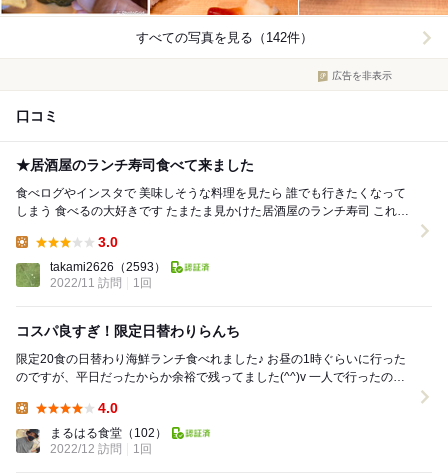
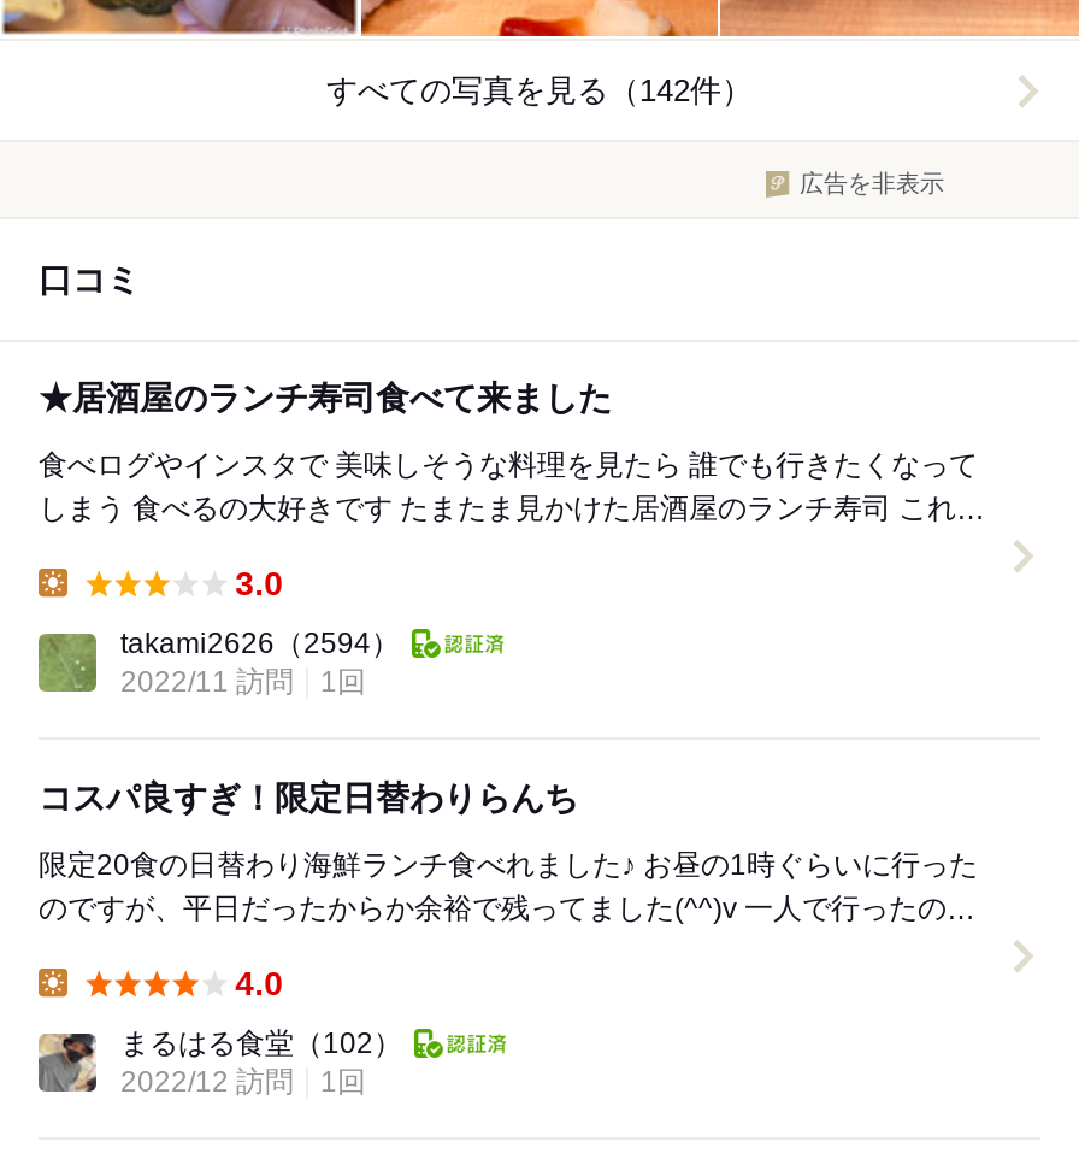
- takami2626（2593）
+ takami2626（2594）
